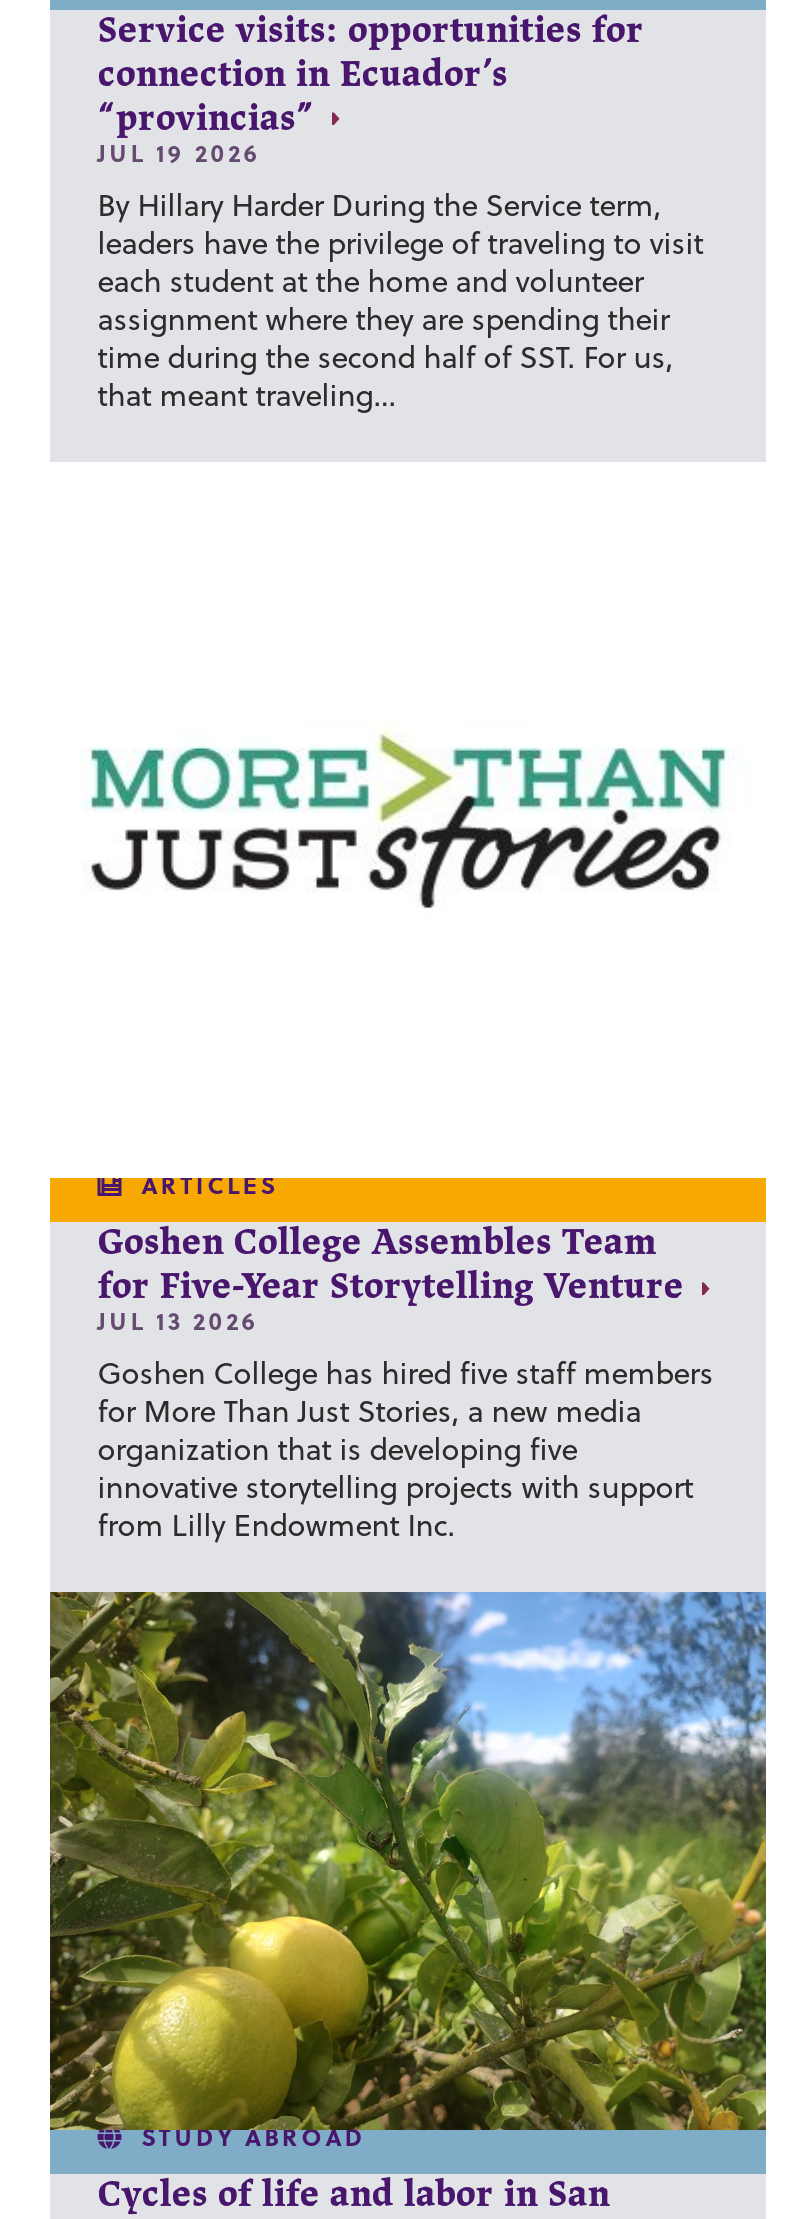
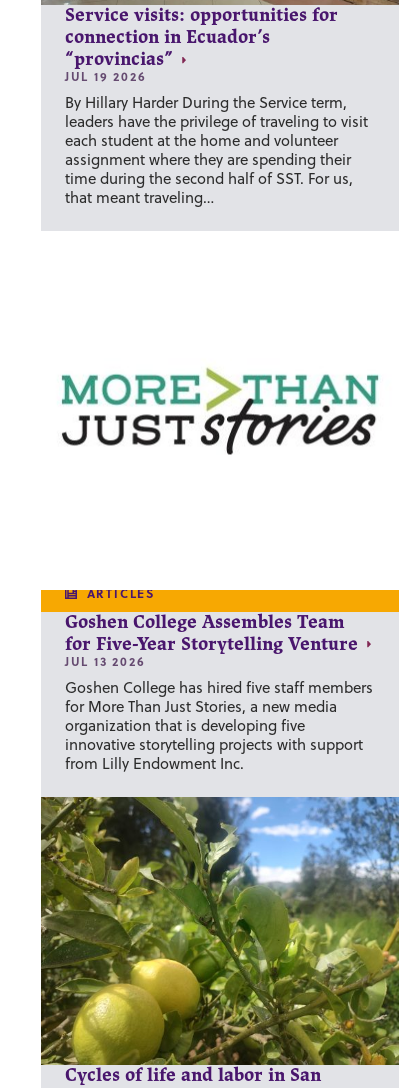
- STUDY ABROAD
